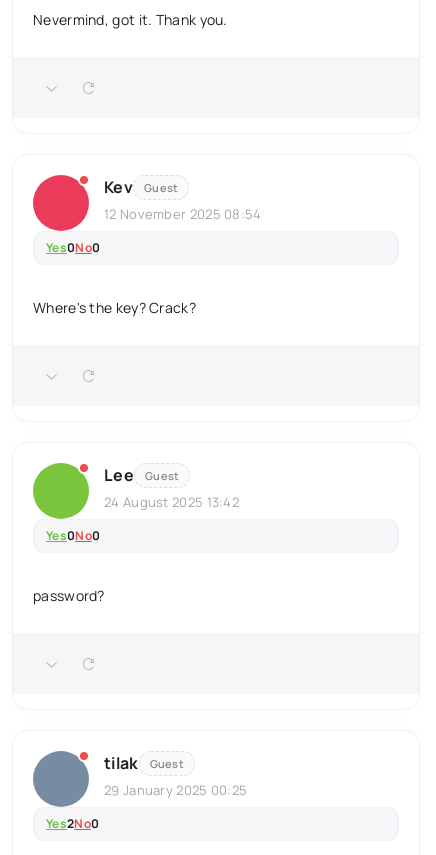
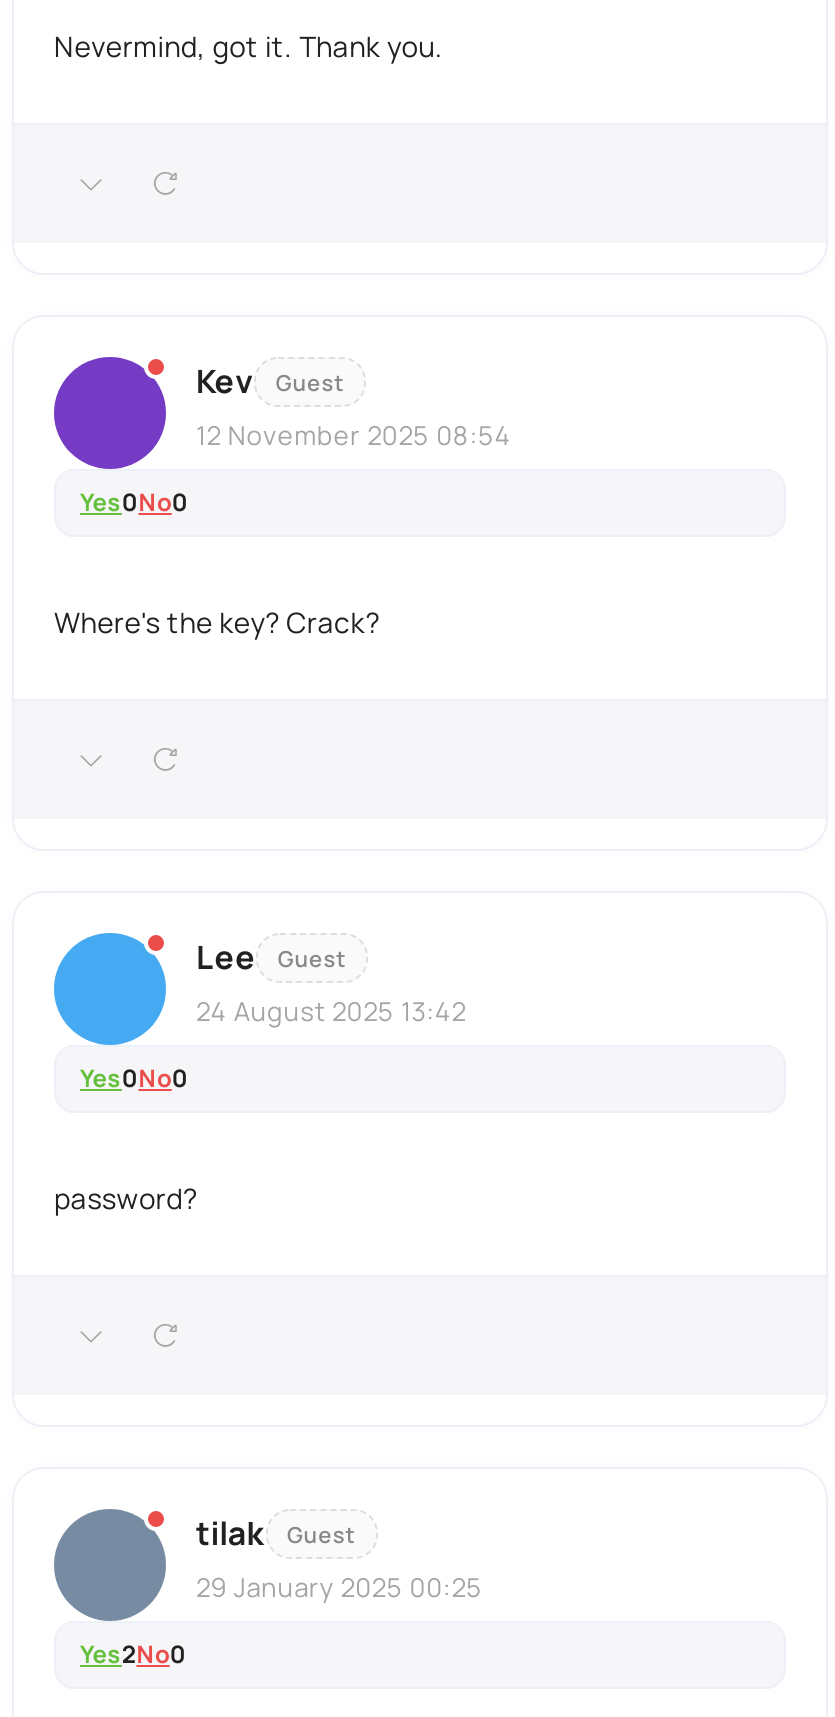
- [image]
+ [image]

- [image]
+ [image]
